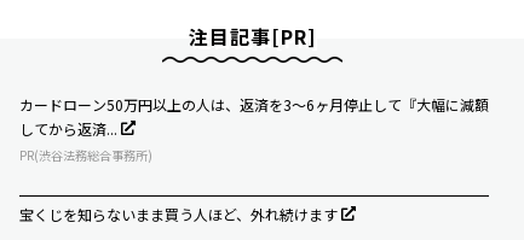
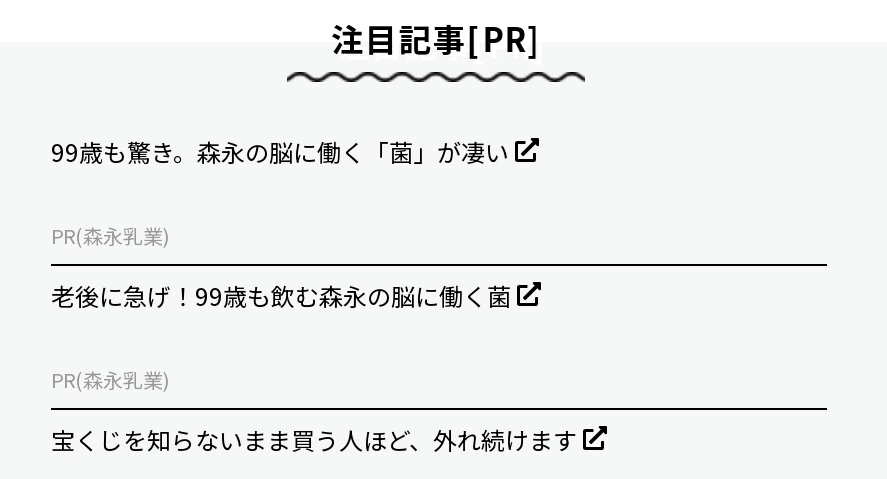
- カードローン50万円以上の人は、返済を3～6ヶ月停止して『大幅に減額
- してから返済...
- PR(渋谷法務総合事務所)
+ 99歳も驚き。森永の脳に働く「菌」が凄い
+ PR(森永乳業)
+ 老後に急げ！99歳も飲む森永の脳に働く菌
+ PR(森永乳業)
